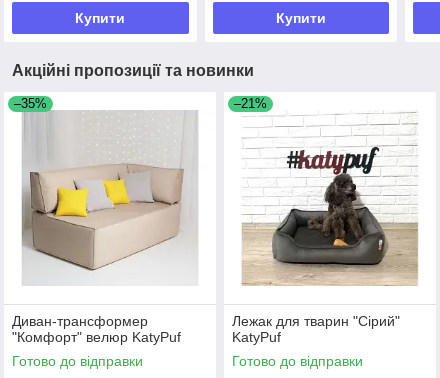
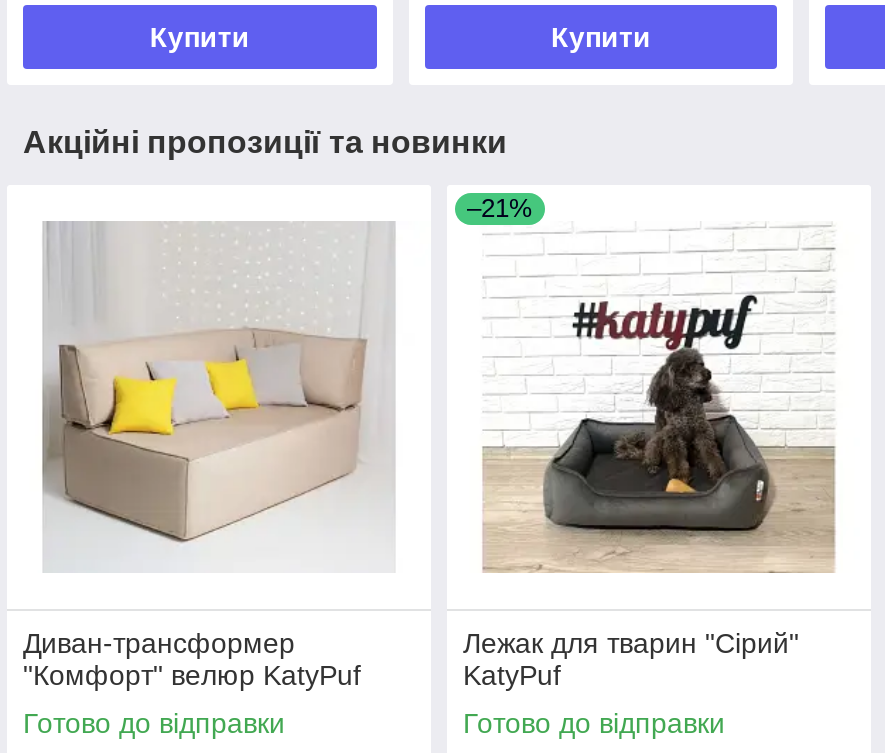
- –35%
